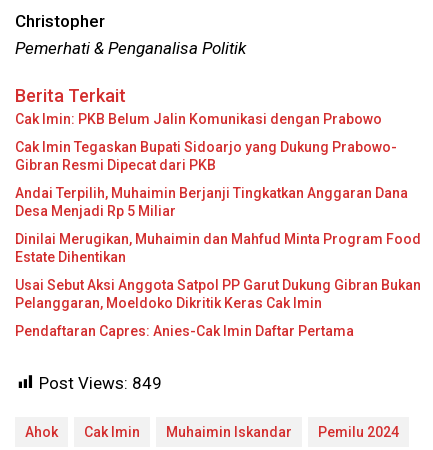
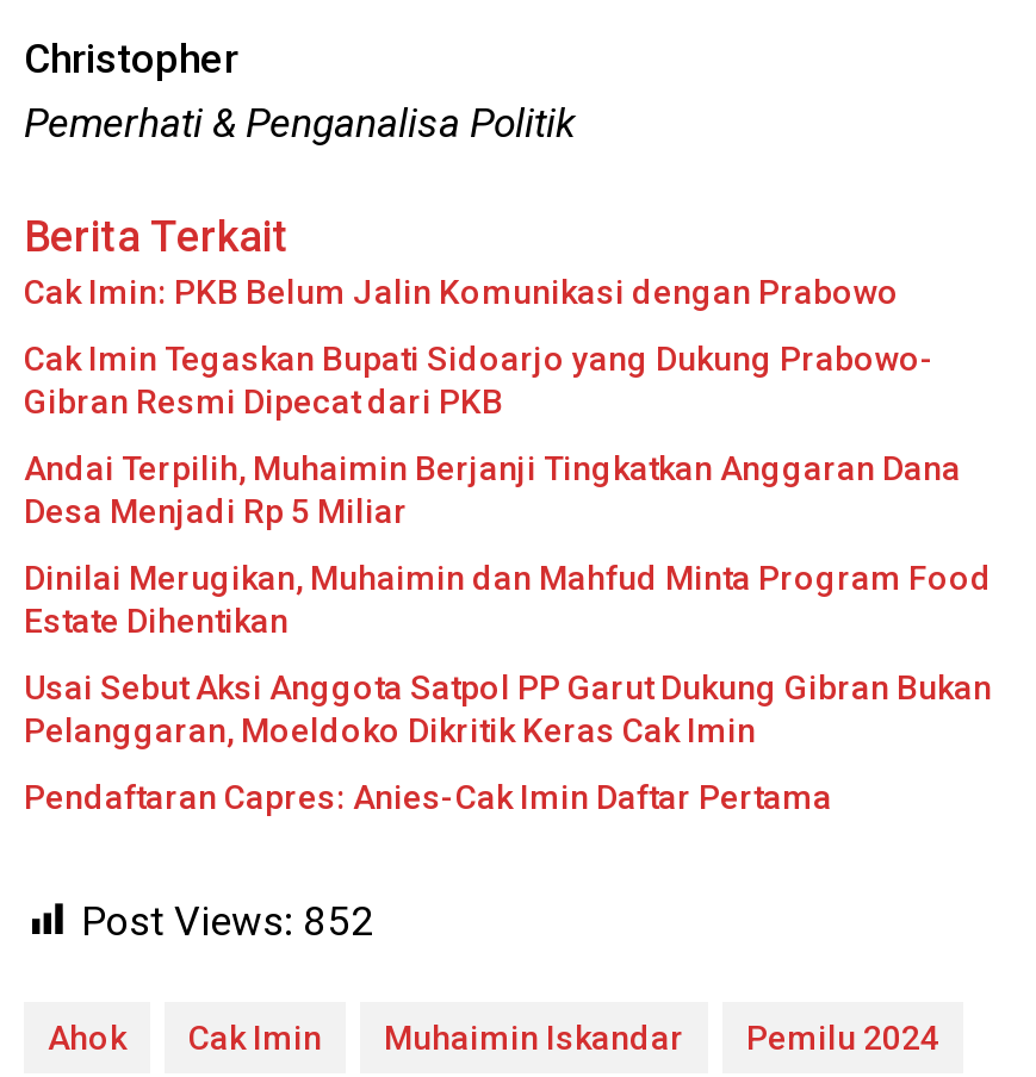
- Post Views: 849
+ Post Views: 852
